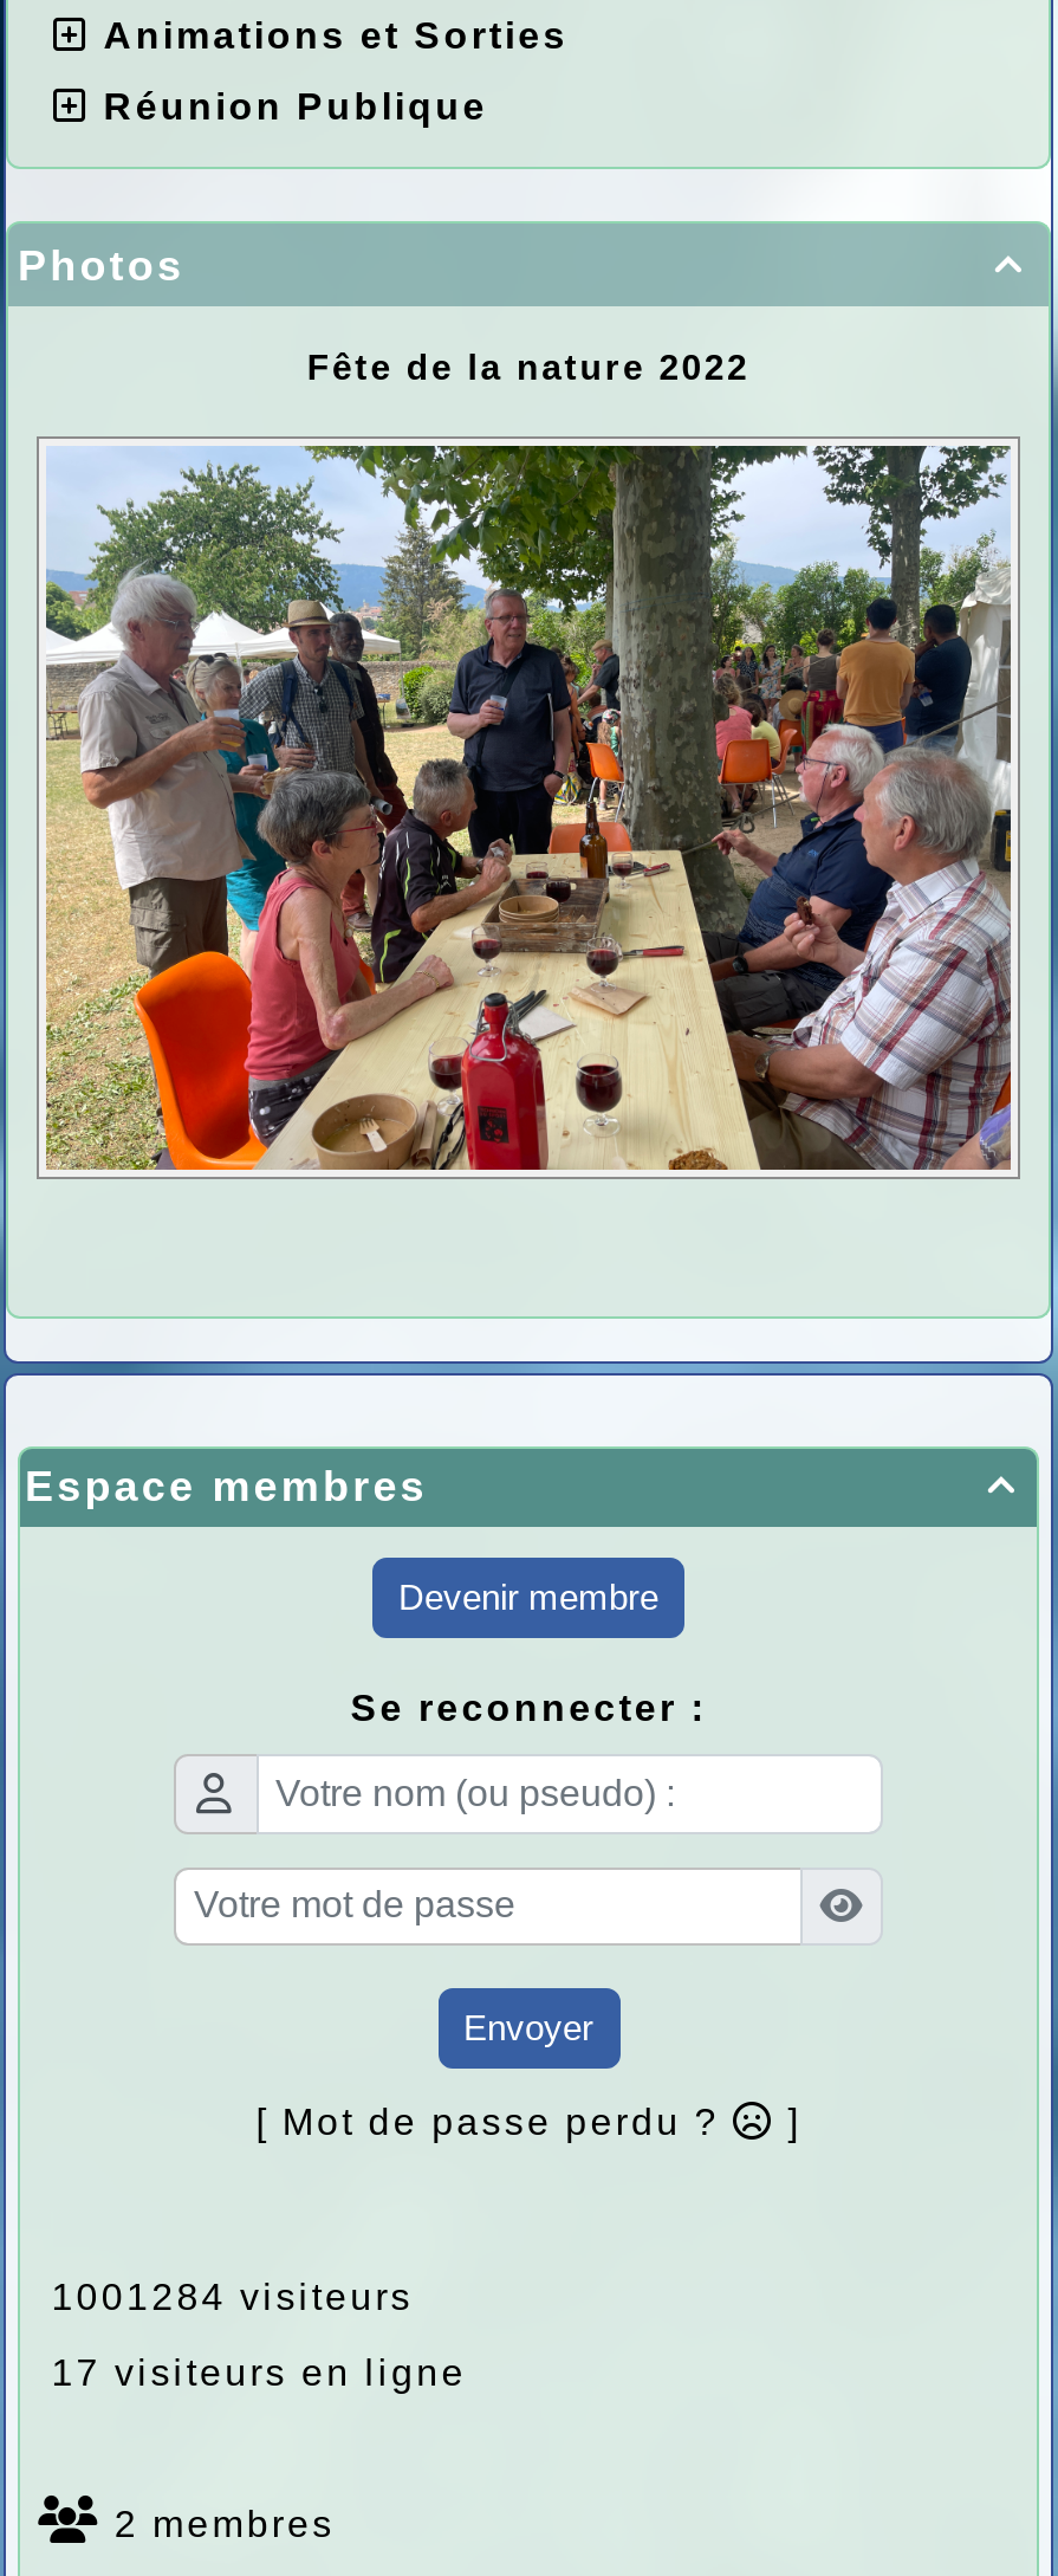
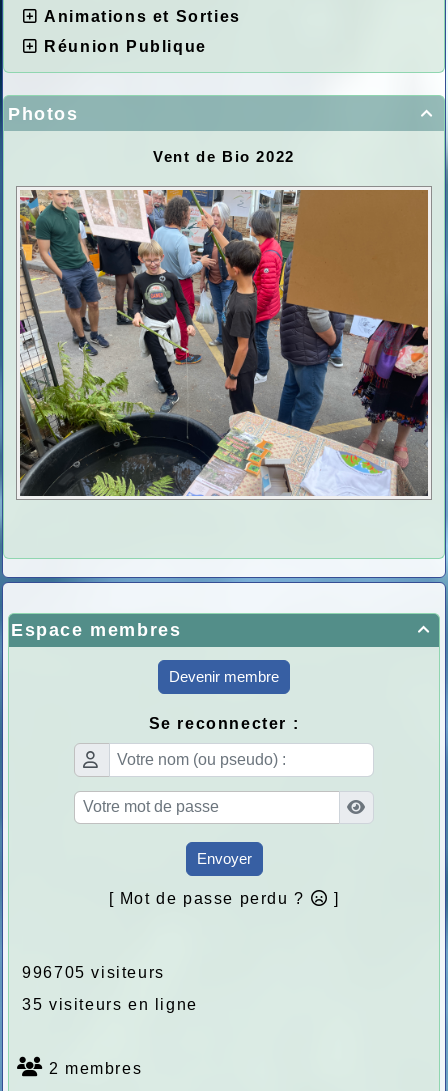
- Fête de la nature 2022
+ Vent de Bio 2022

- [image]
+ [image]

- 1001284 visiteurs
+ 996705 visiteurs

- 17 visiteurs en ligne
+ 35 visiteurs en ligne
